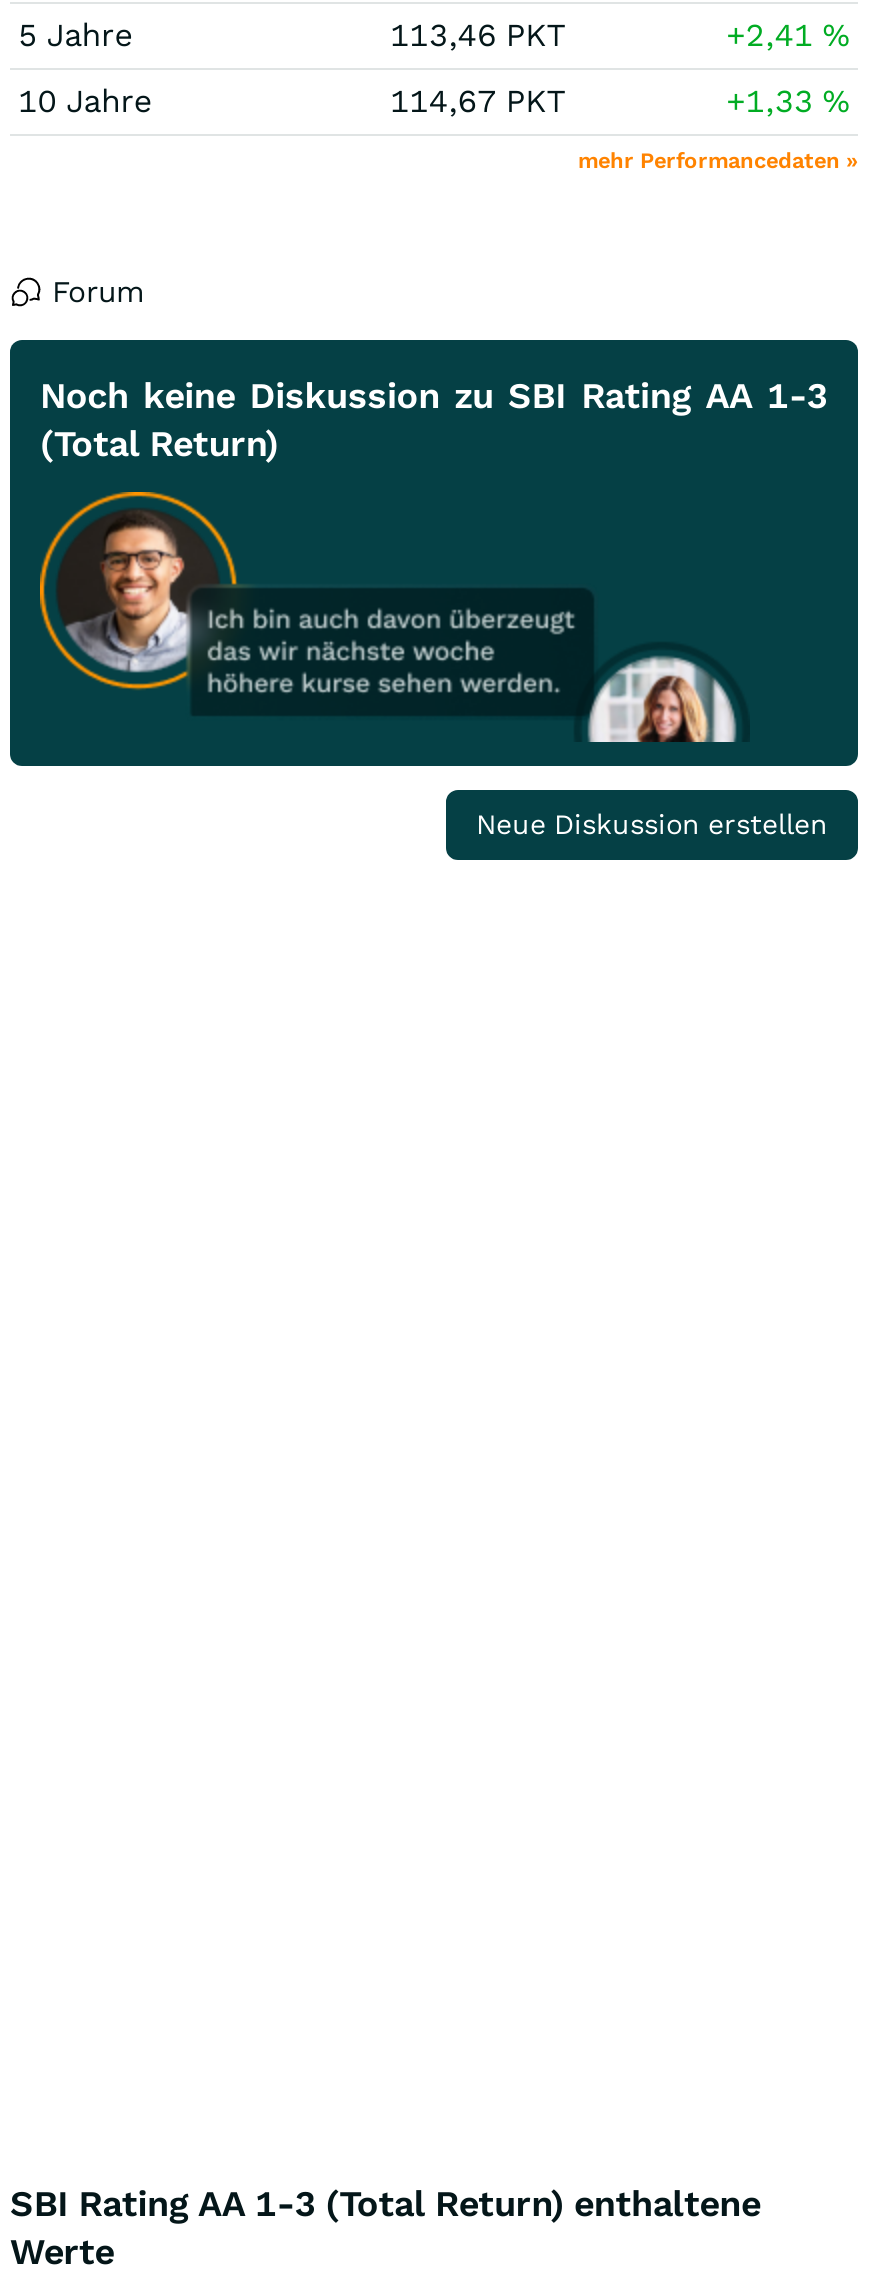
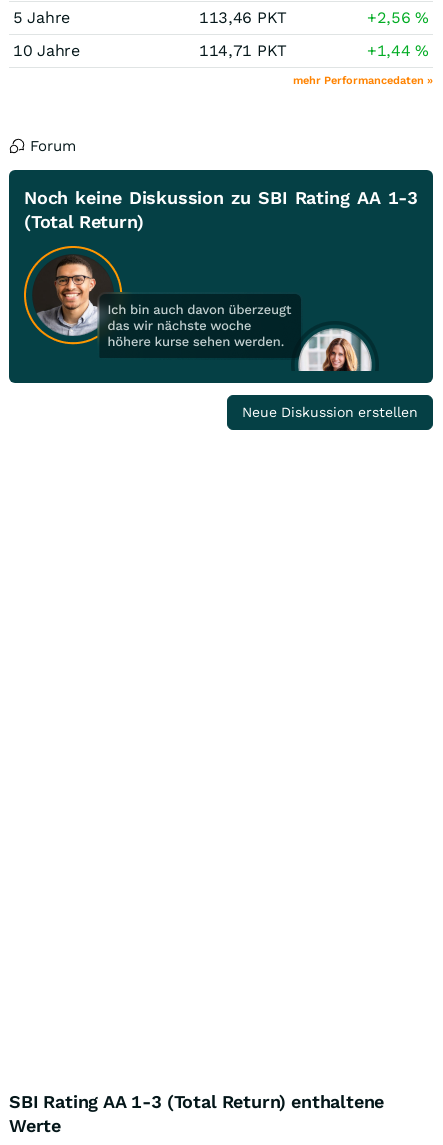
- +2,41%
+ +2,56%

- 114,67 PKT
+ 114,71 PKT

- +1,33%
+ +1,44%
